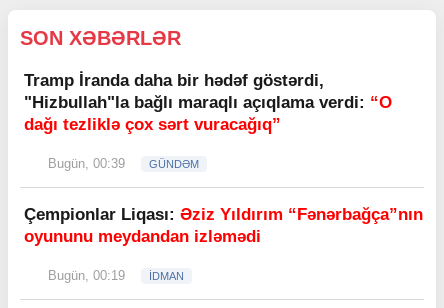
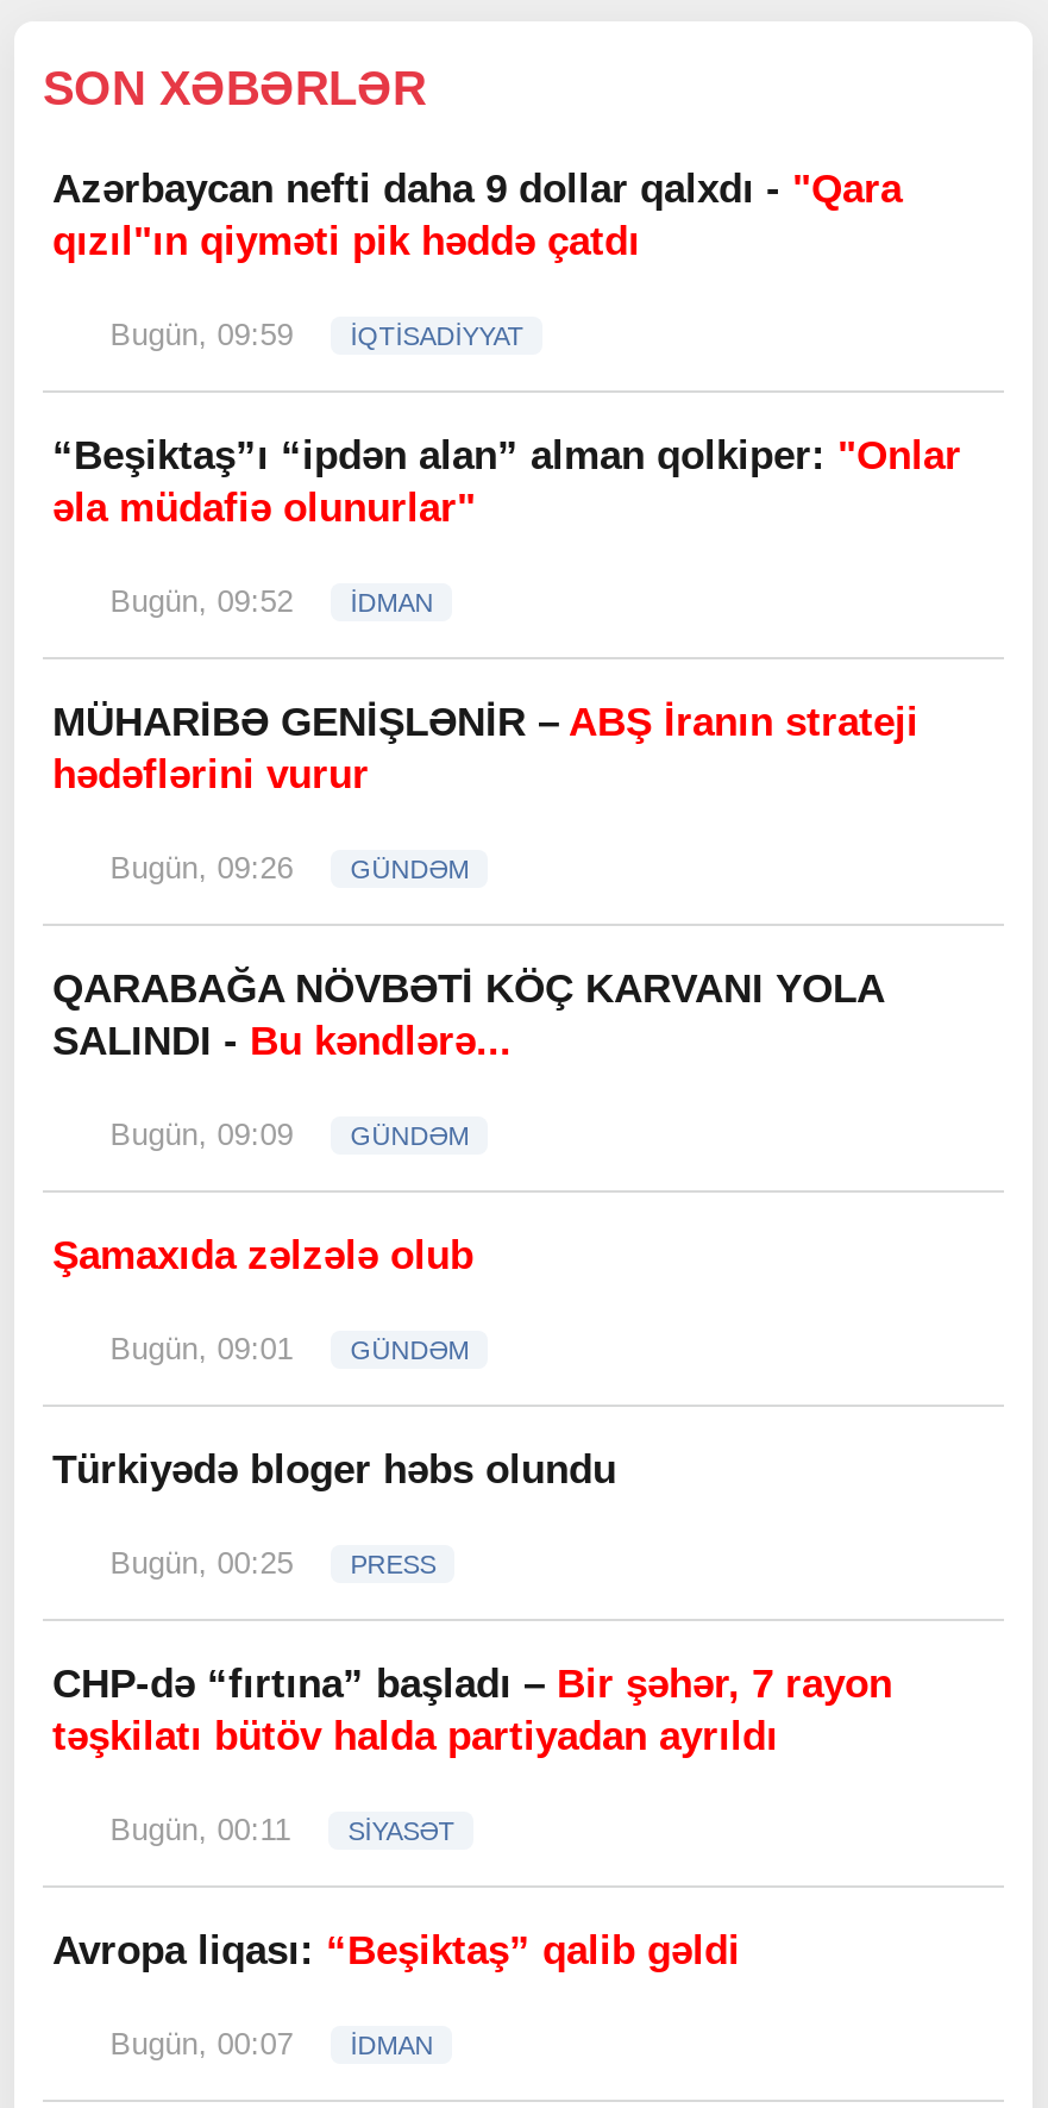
- Tramp İranda daha bir hədəf göstərdi,
- "Hizbullah"la bağlı maraqlı açıqlama verdi: “O
- dağı tezliklə çox sərt vuracağıq”
- Bugün, 00:39
+ Azərbaycan nefti daha 9 dollar qalxdı - "Qara
+ qızıl"ın qiyməti pik həddə çatdı
+ Bugün, 09:59
+ İQTİSADİYYAT
+ “Beşiktaş”ı “ipdən alan” alman qolkiper: "Onlar
+ əla müdafiə olunurlar"
+ Bugün, 09:52
+ İDMAN
+ MÜHARİBƏ GENİŞLƏNİR – ABŞ İranın strateji
+ hədəflərini vurur
+ Bugün, 09:26

- Çempionlar Liqası: Əziz Yıldırım “Fənərbağça”nın
- oyununu meydandan izləmədi
- Bugün, 00:19
+ QARABAĞA NÖVBƏTİ KÖÇ KARVANI YOLA
+ SALINDI - Bu kəndlərə...
+ Bugün, 09:09
+ GÜNDƏM
+ Şamaxıda zəlzələ olub
+ Bugün, 09:01
+ GÜNDƏM
+ Türkiyədə bloger həbs olundu
+ Bugün, 00:25
+ PRESS
+ CHP-də “fırtına” başladı – Bir şəhər, 7 rayon
+ təşkilatı bütöv halda partiyadan ayrıldı
+ Bugün, 00:11
+ SİYASƏT
+ Avropa liqası: “Beşiktaş” qalib gəldi
+ Bugün, 00:07
